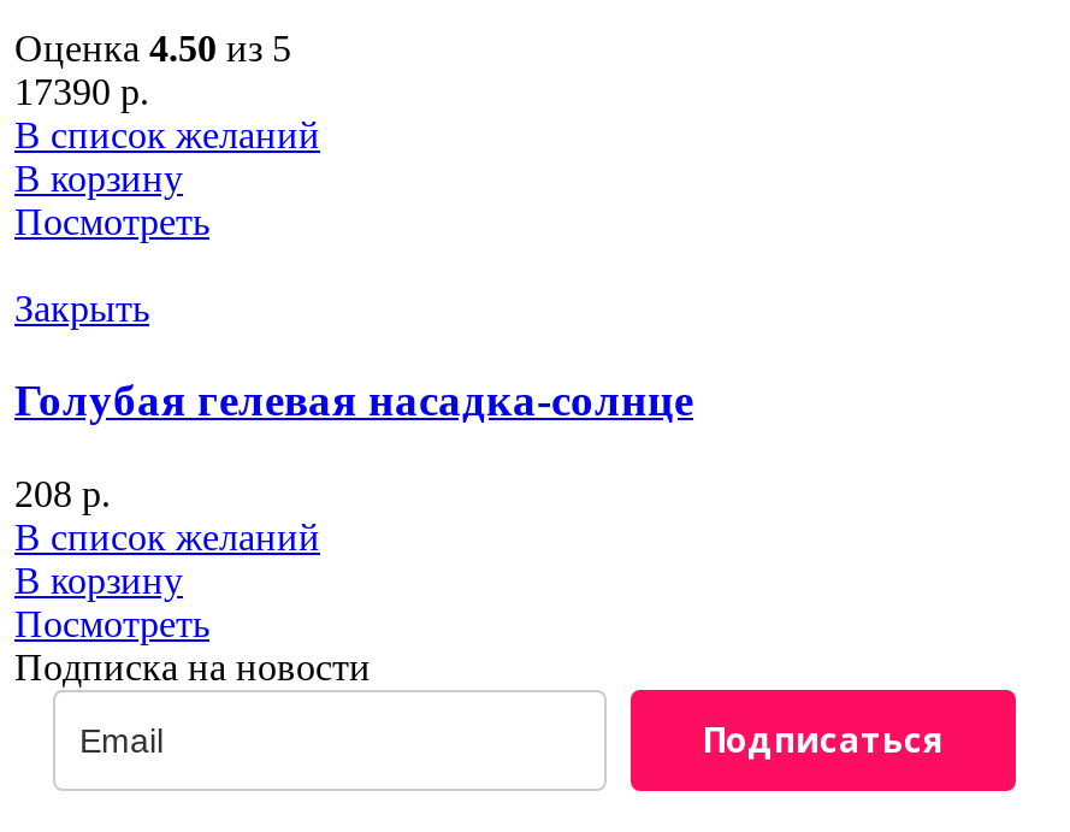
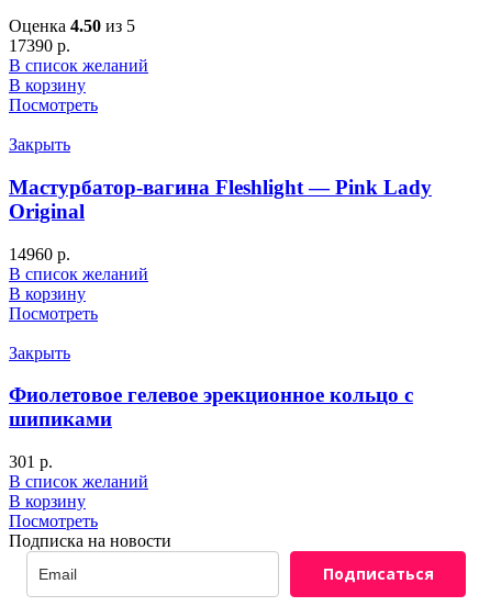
- Голубая гелевая насадка-солнце
- 208 р.
+ Мастурбатор-вагина Fleshlight — Pink Lady
+ Original
+ 14960 р.
+ В список желаний
+ В корзину
+ Посмотреть
+ Закрыть
+ Фиолетовое гелевое эрекционное кольцо с
+ шипиками
+ 301 р.
